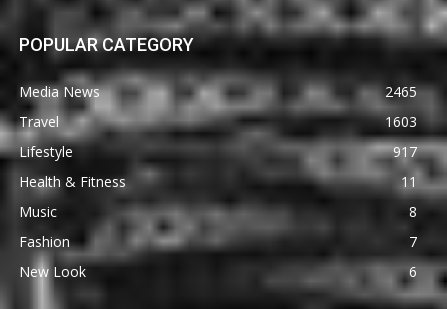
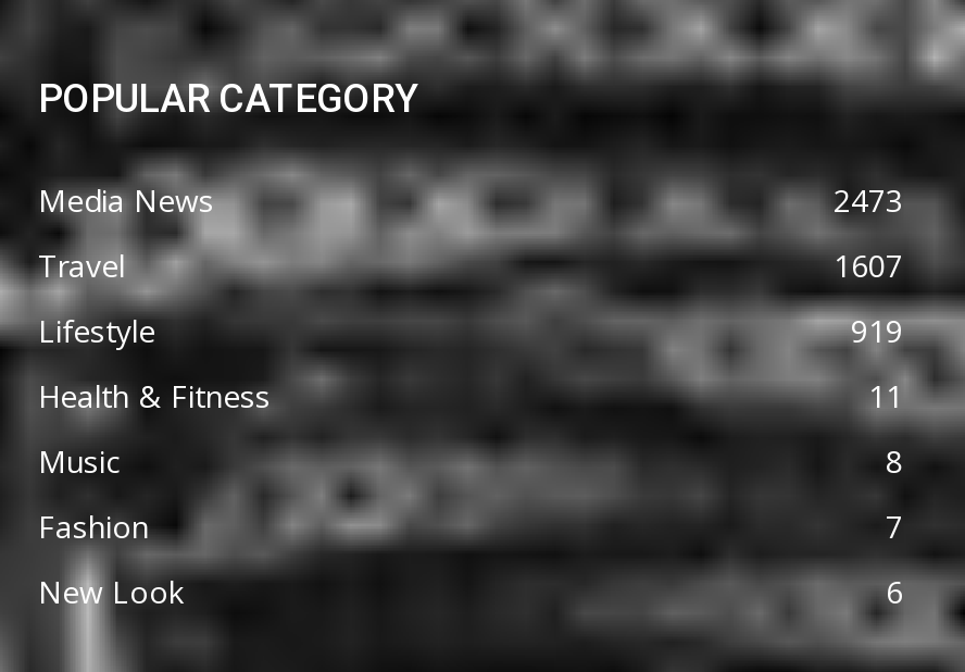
- 2465
+ 2473

- 1603
+ 1607

- 917
+ 919
